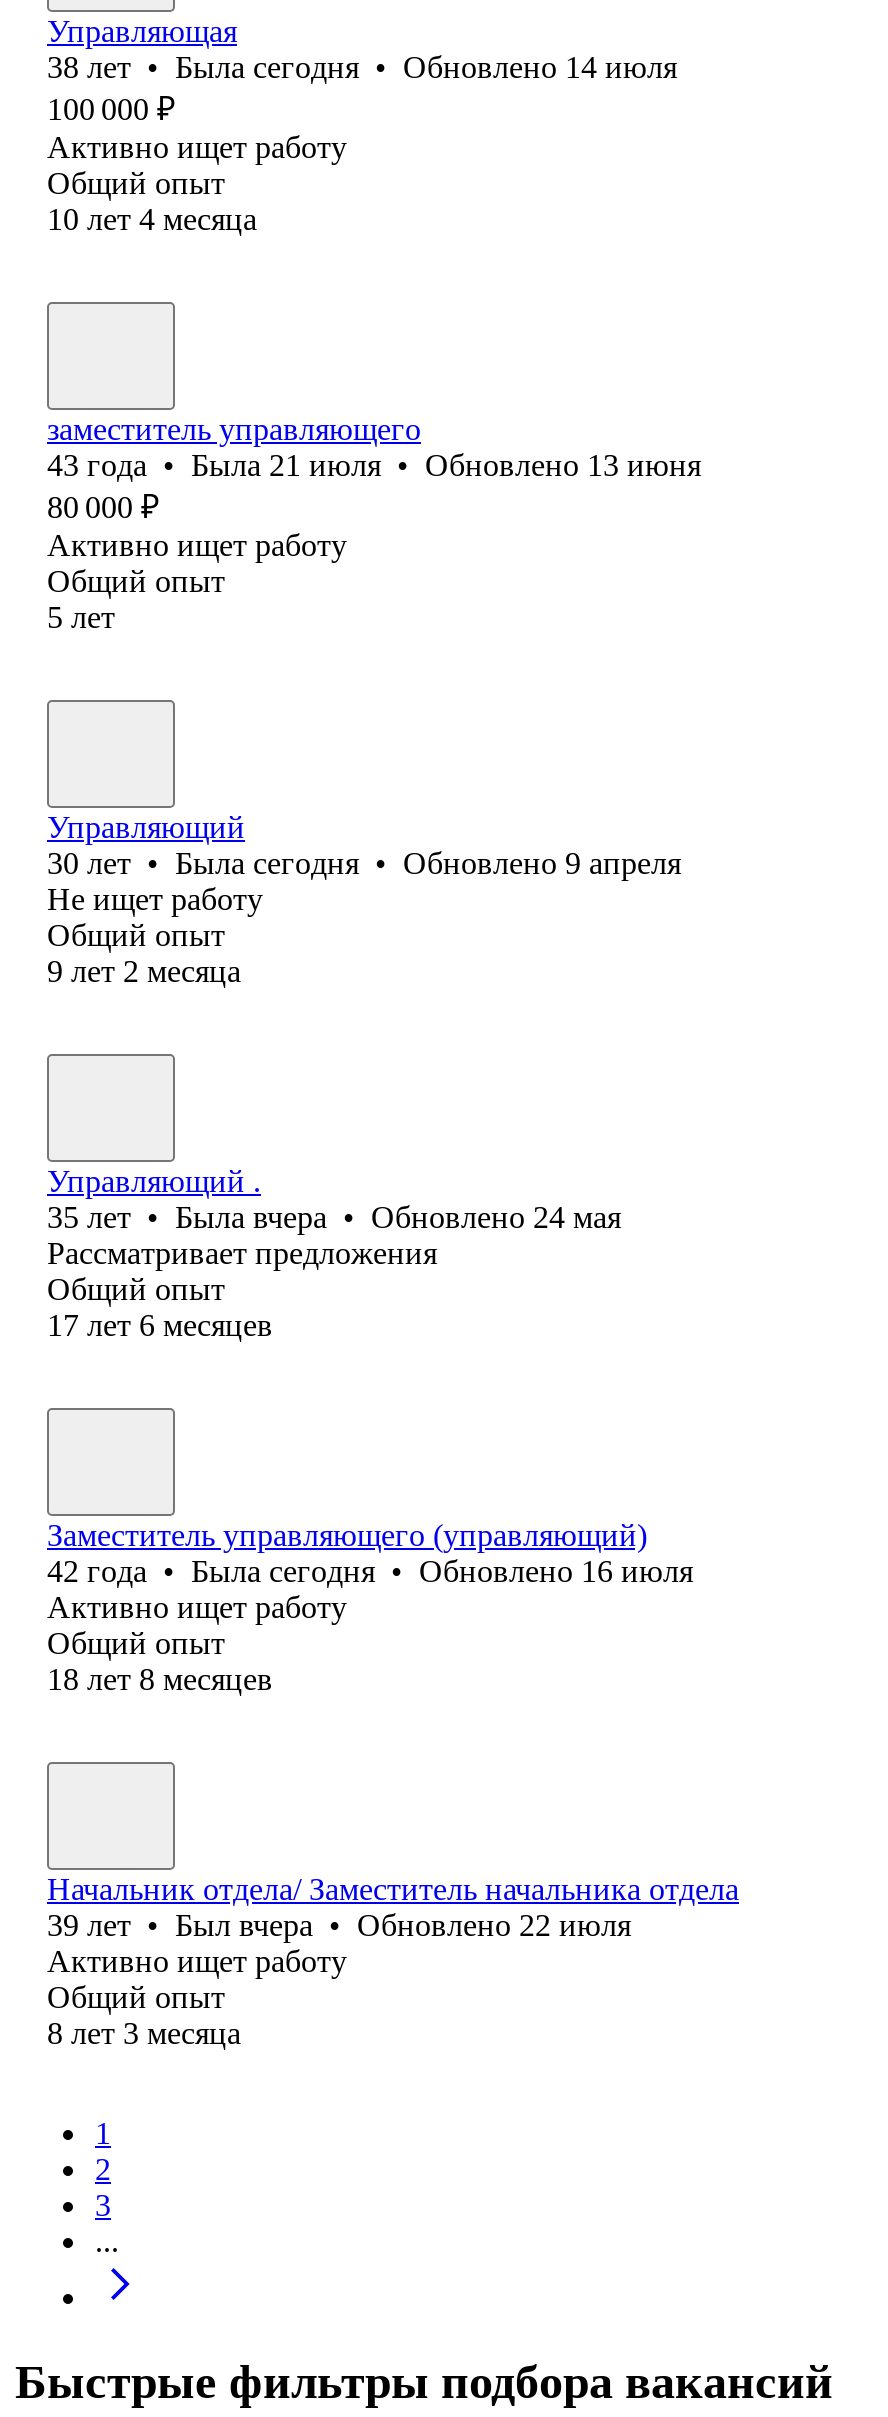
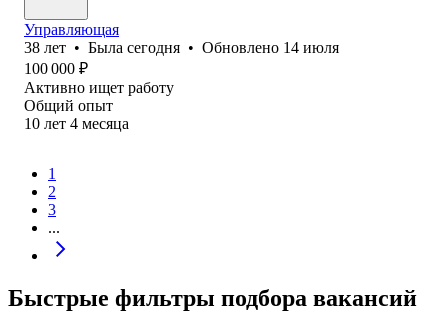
- заместитель управляющего
- 43 года • Была 21 июля • Обновлено 13 июня
- 80 000 ₽
- Активно ищет работу
- Общий опыт
- 5 лет

- Управляющий
- 30 лет • Была сегодня • Обновлено 9 апреля
- Не ищет работу
- Общий опыт
- 9 лет 2 месяца

- Управляющий .
- 35 лет • Была вчера • Обновлено 24 мая
- Рассматривает предложения
- Общий опыт
- 17 лет 6 месяцев

- Заместитель управляющего (управляющий)
- 42 года • Была сегодня • Обновлено 16 июля
- Активно ищет работу
- Общий опыт
- 18 лет 8 месяцев

- Начальник отдела/ Заместитель начальника отдела
- 39 лет • Был вчера • Обновлено 22 июля
- Активно ищет работу
- Общий опыт
- 8 лет 3 месяца
